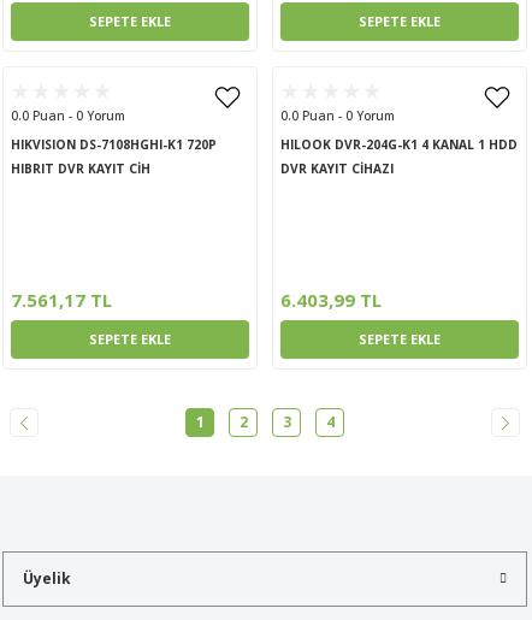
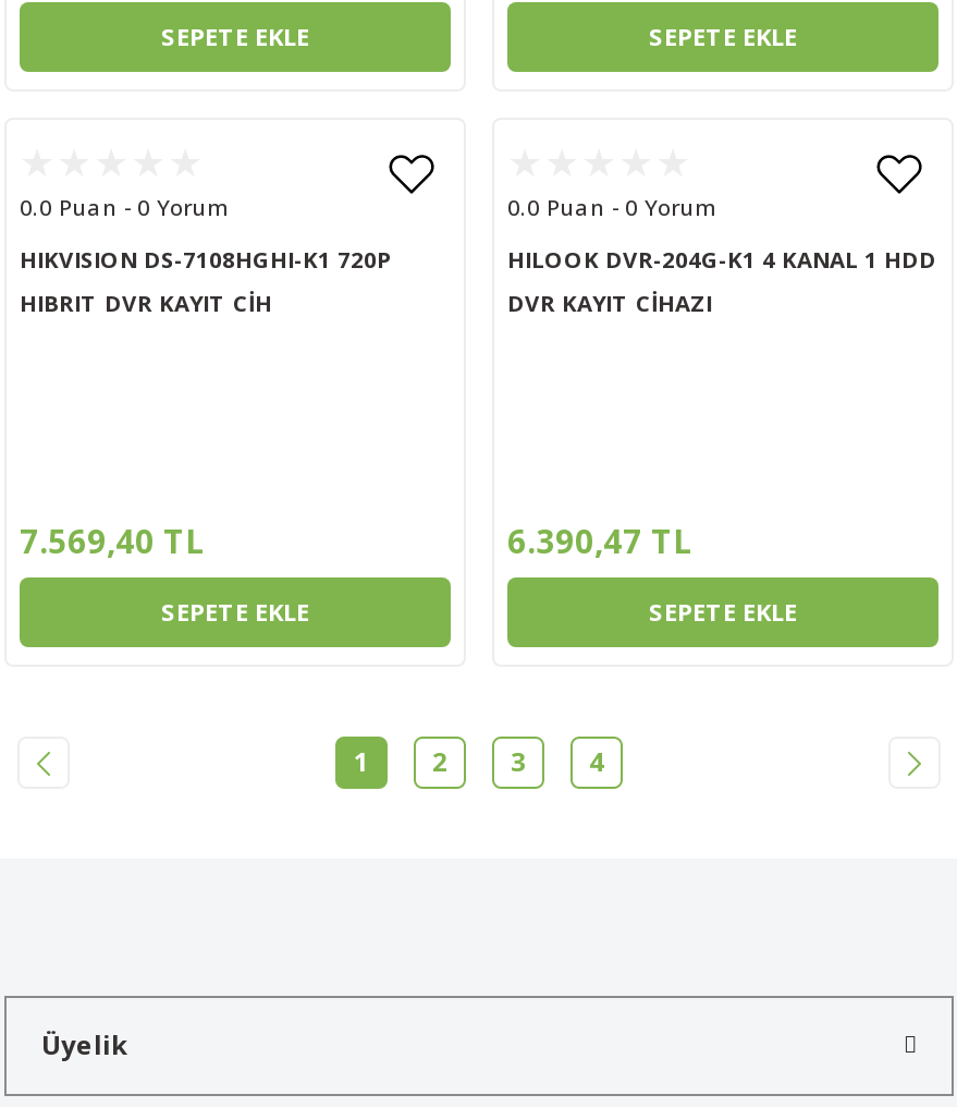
- 7.561,17 TL
+ 7.569,40 TL

- 6.403,99 TL
+ 6.390,47 TL
